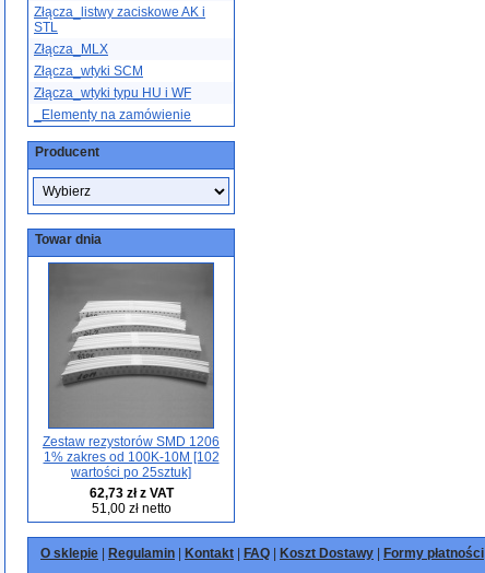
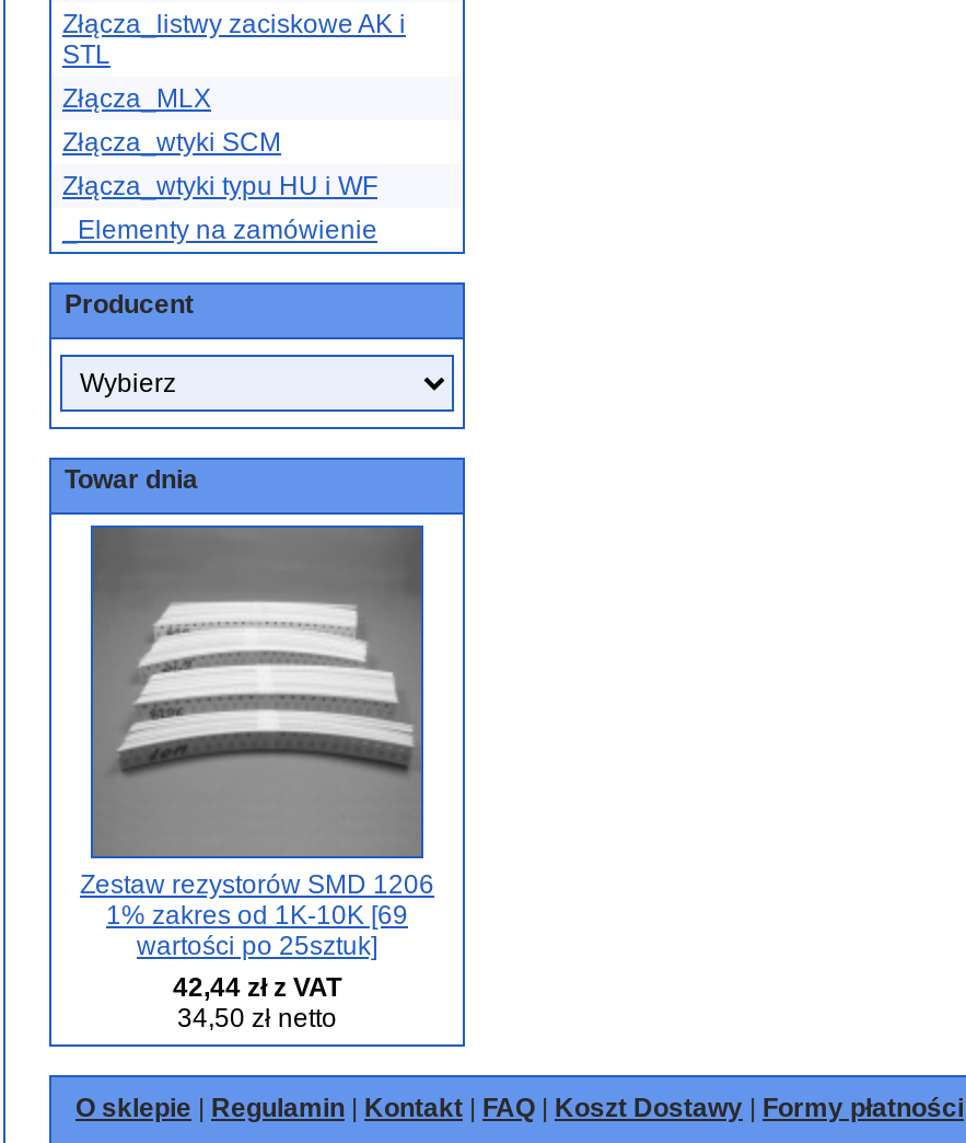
- 1% zakres od 100K-10M [102
+ 1% zakres od 1K-10K [69

- 62,73 zł z VAT
+ 42,44 zł z VAT

- 51,00 zł netto
+ 34,50 zł netto
